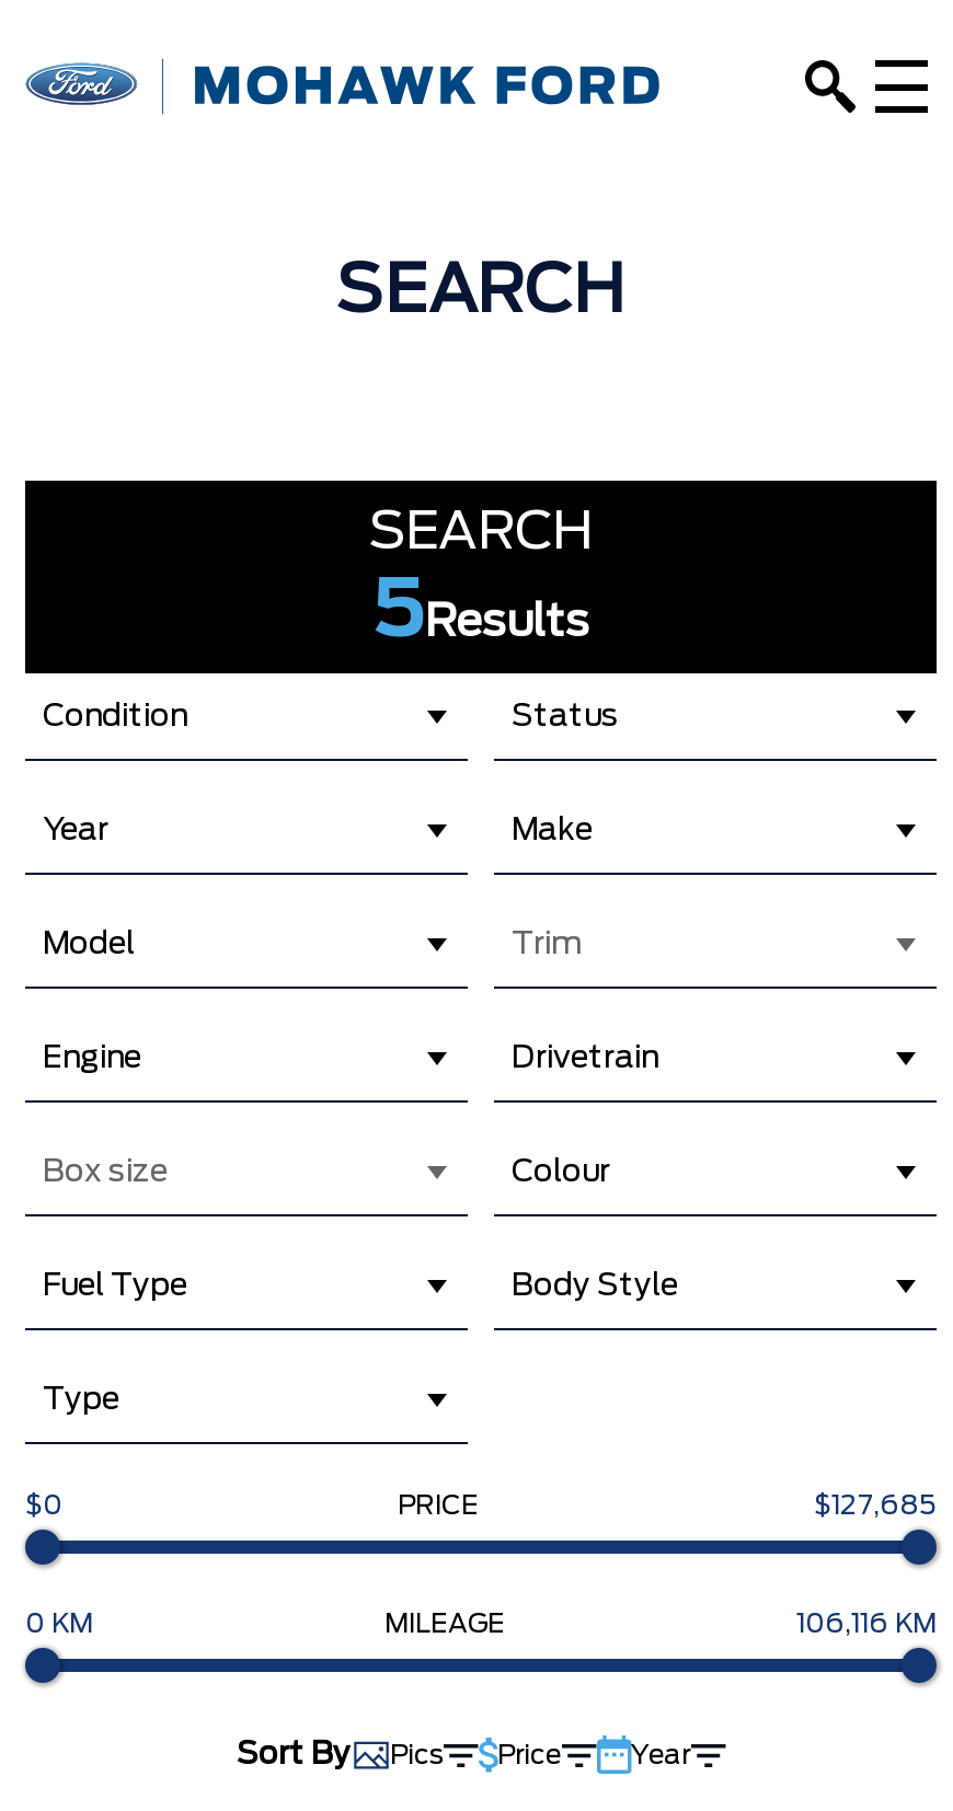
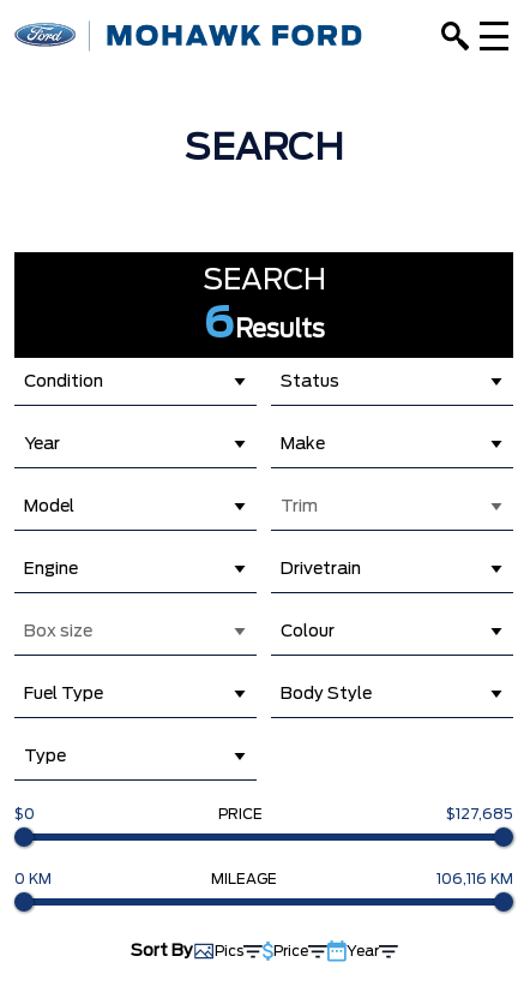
- 5Results
+ 6Results
